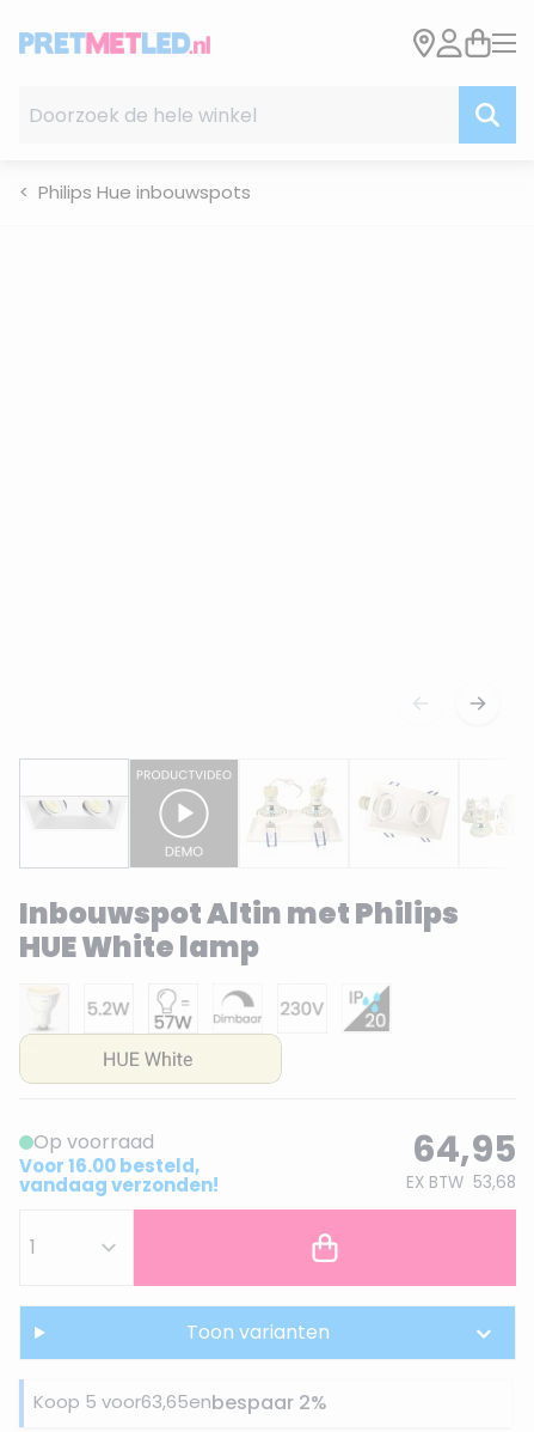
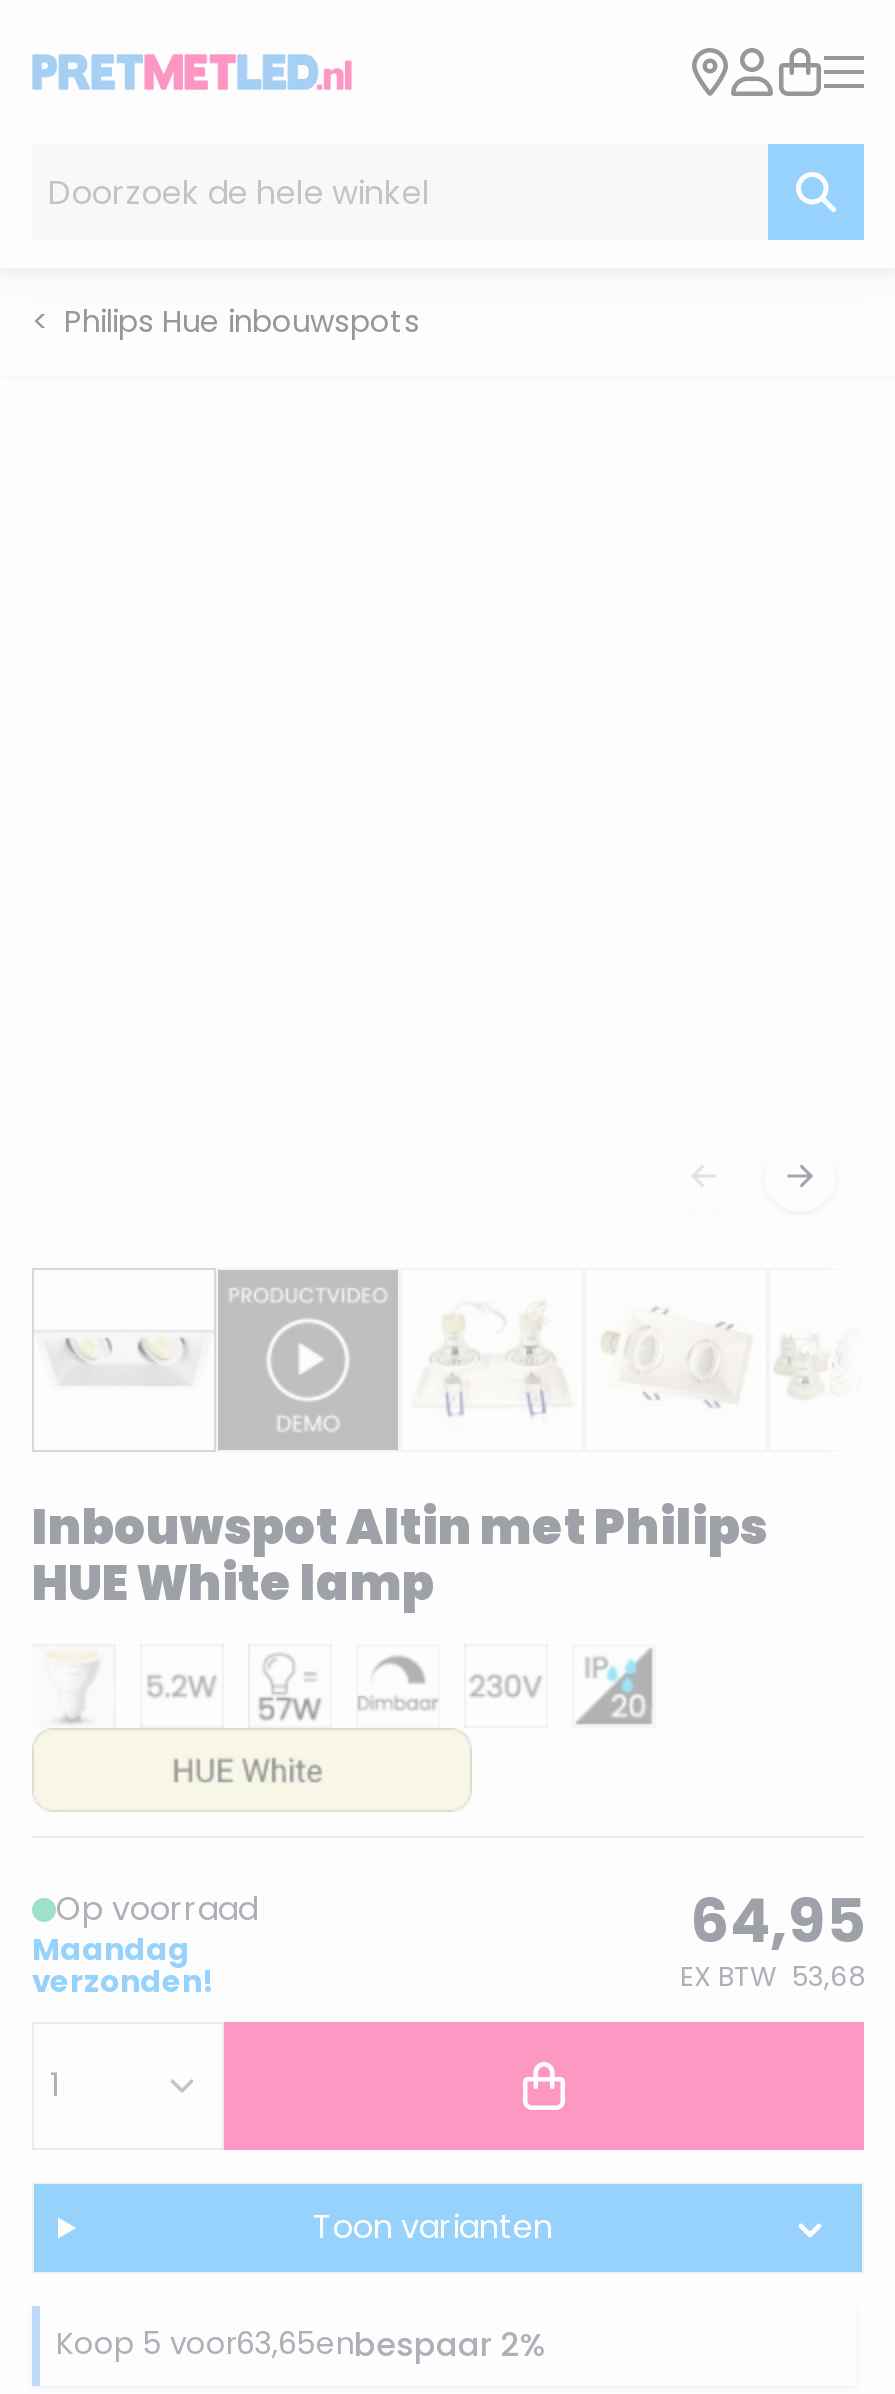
- Voor 16.00 besteld,
- vandaag verzonden!
+ Maandag
+ verzonden!
